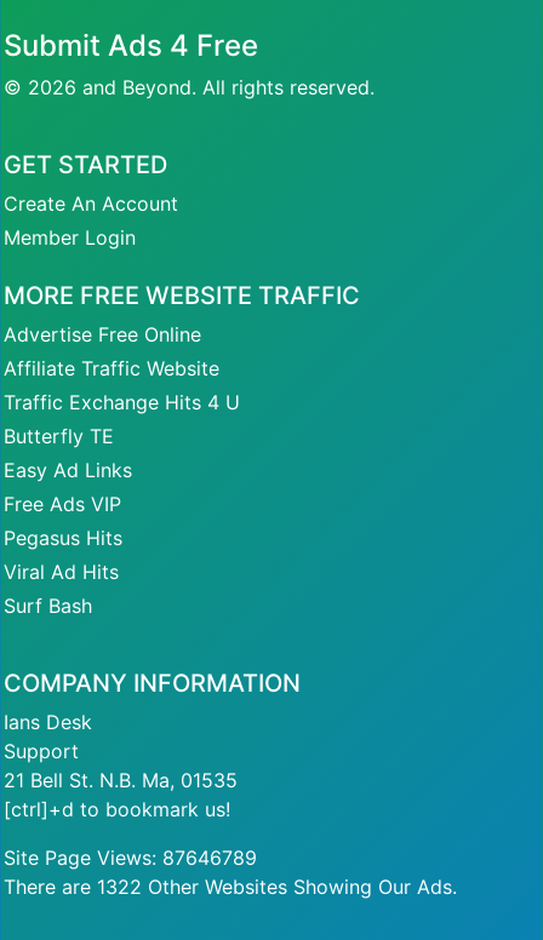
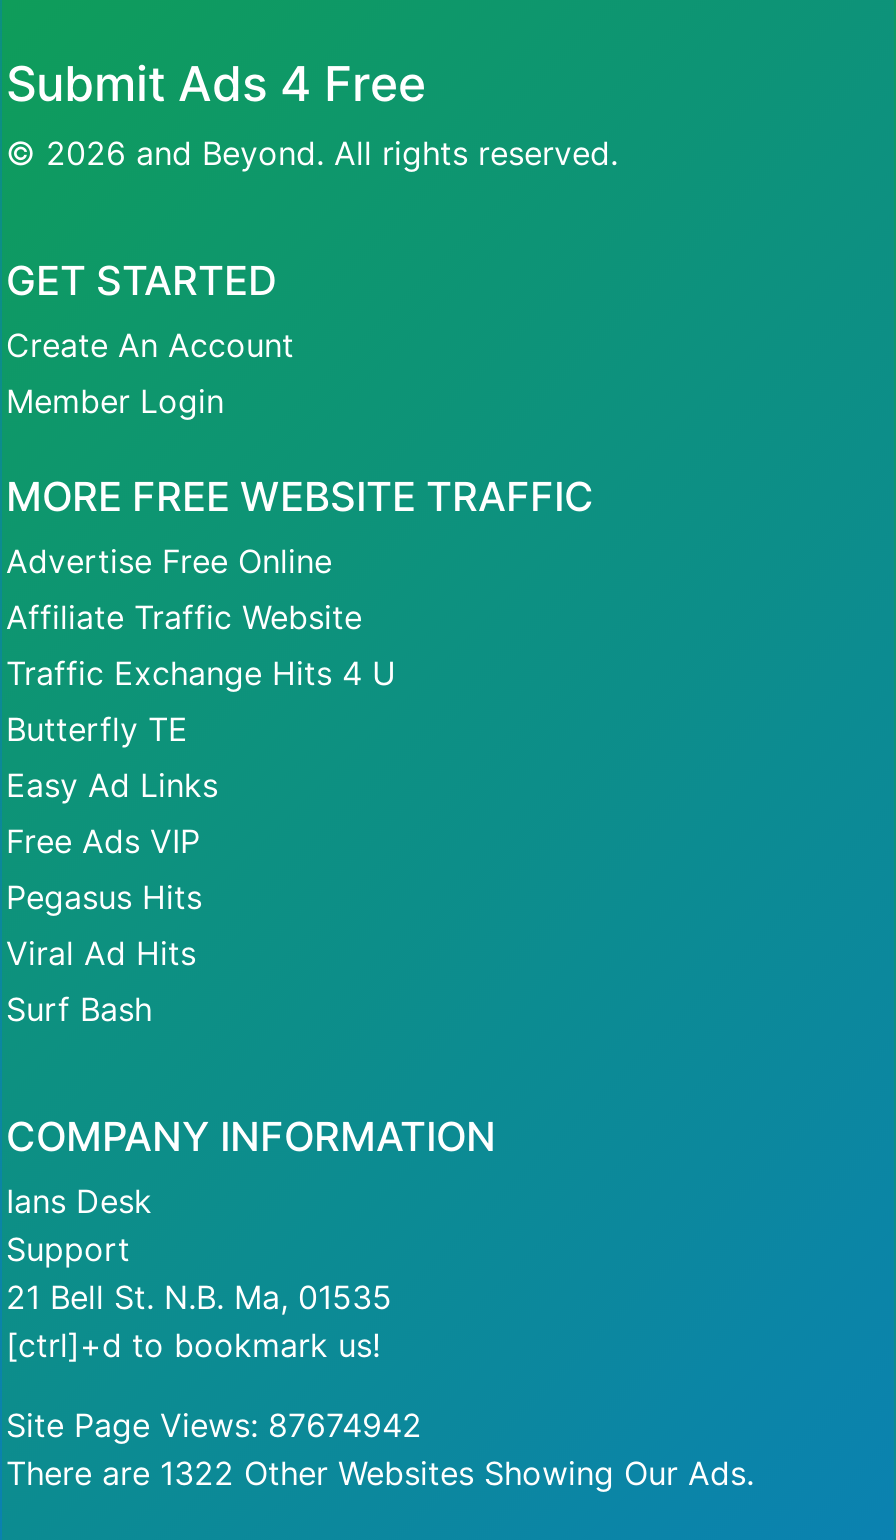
- Site Page Views: 87646789
+ Site Page Views: 87674942
